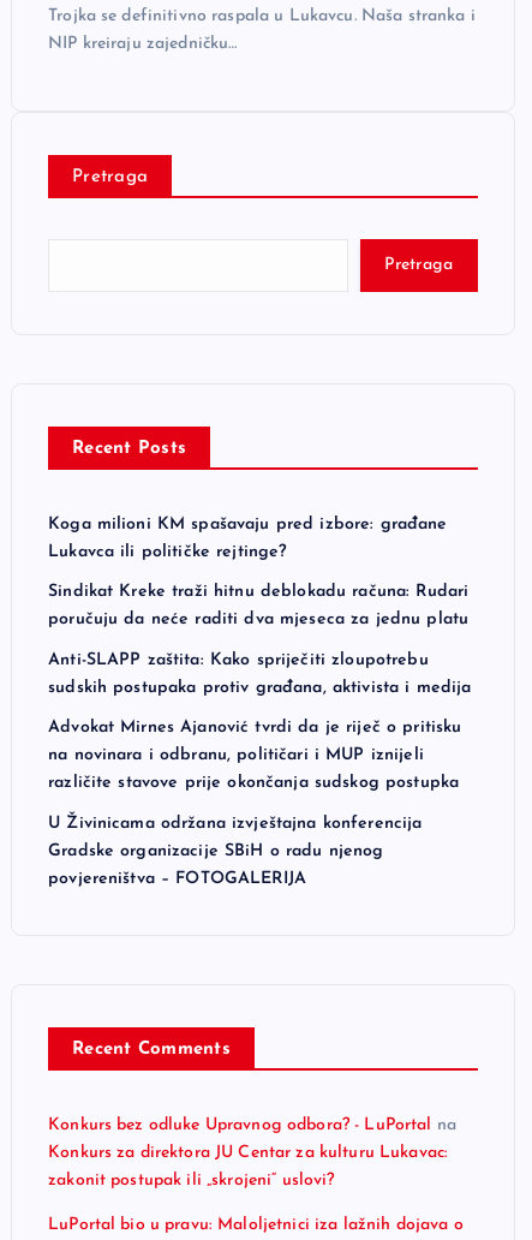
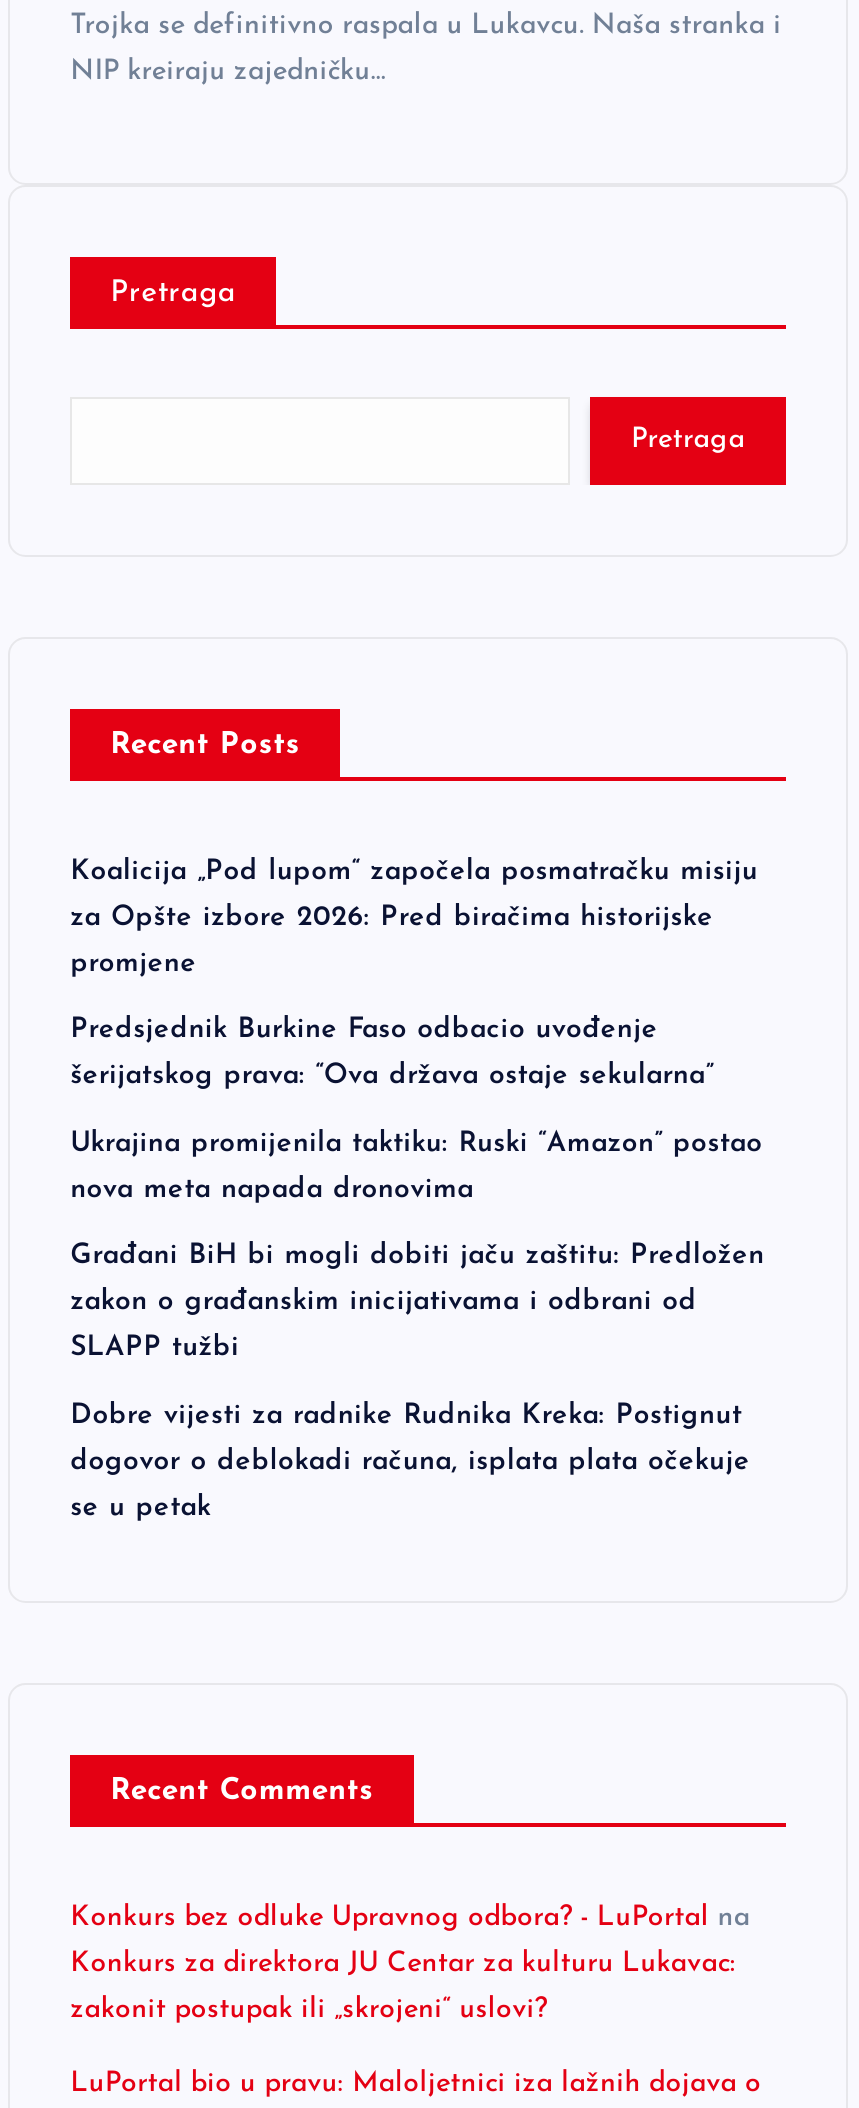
- Koga milioni KM spašavaju pred izbore: građane
- Lukavca ili političke rejtinge?
- Sindikat Kreke traži hitnu deblokadu računa: Rudari
- poručuju da neće raditi dva mjeseca za jednu platu
- Anti-SLAPP zaštita: Kako spriječiti zloupotrebu
- sudskih postupaka protiv građana, aktivista i medija
- Advokat Mirnes Ajanović tvrdi da je riječ o pritisku
- na novinara i odbranu, političari i MUP iznijeli
- različite stavove prije okončanja sudskog postupka
- U Živinicama održana izvještajna konferencija
- Gradske organizacije SBiH o radu njenog
- povjereništva – FOTOGALERIJA
+ Koalicija „Pod lupom“ započela posmatračku misiju
+ za Opšte izbore 2026: Pred biračima historijske
+ promjene
+ Predsjednik Burkine Faso odbacio uvođenje
+ šerijatskog prava: “Ova država ostaje sekularna”
+ Ukrajina promijenila taktiku: Ruski “Amazon” postao
+ nova meta napada dronovima
+ Građani BiH bi mogli dobiti jaču zaštitu: Predložen
+ zakon o građanskim inicijativama i odbrani od
+ SLAPP tužbi
+ Dobre vijesti za radnike Rudnika Kreka: Postignut
+ dogovor o deblokadi računa, isplata plata očekuje
+ se u petak
